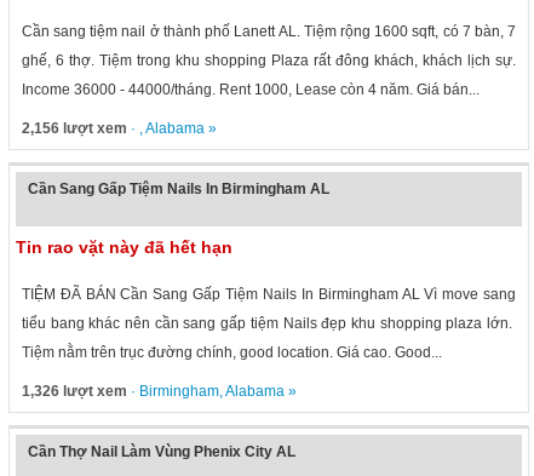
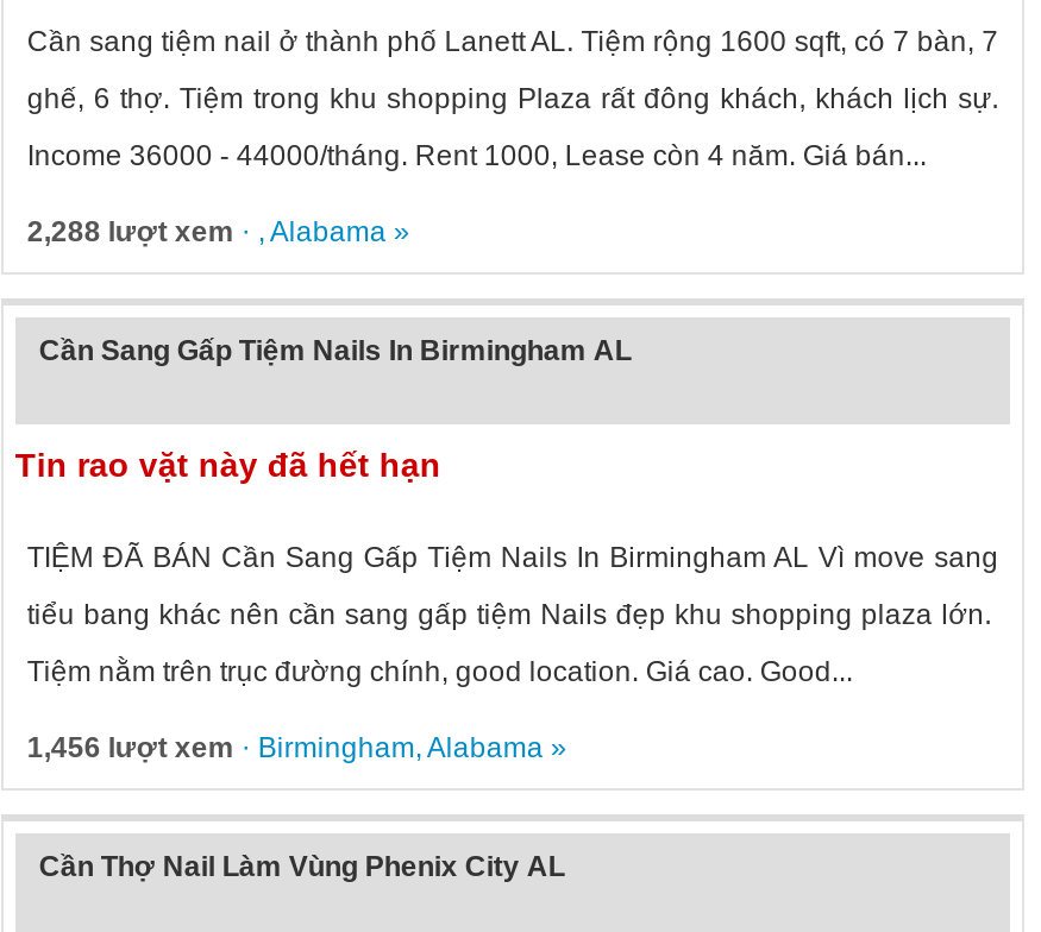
- 2,156 lượt xem · , Alabama»
+ 2,288 lượt xem · , Alabama»

- 1,326 lượt xem · Birmingham, Alabama»
+ 1,456 lượt xem · Birmingham, Alabama»
